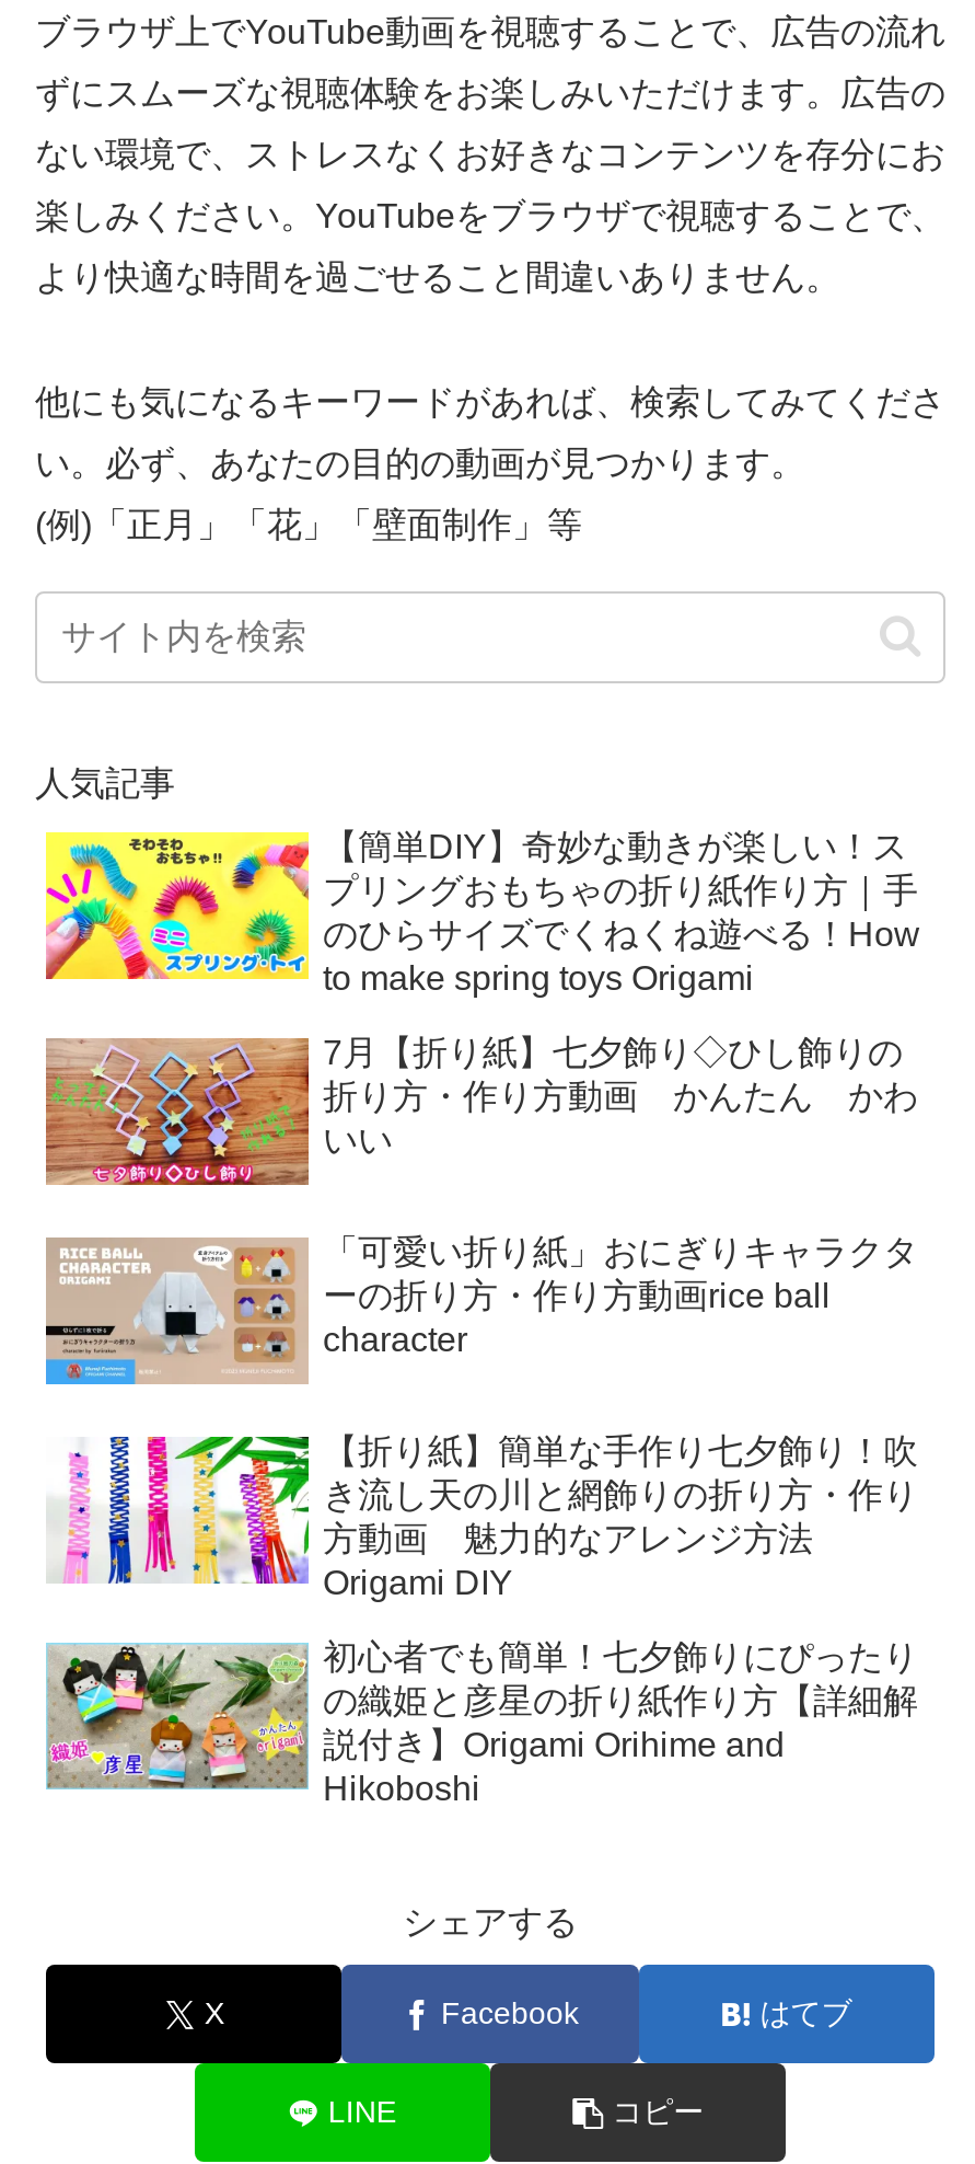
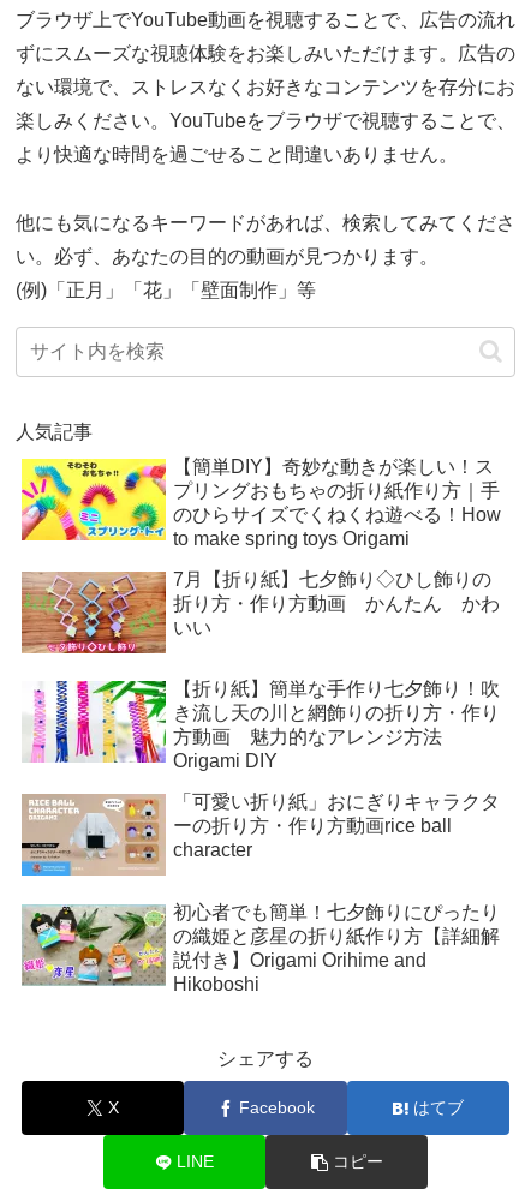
moved down: [image] | 「可愛い折り紙」おにぎりキャラクタ | ーの折り方・作り方動画rice ball | character

moved up: [image] | 【折り紙】簡単な手作り七夕飾り！吹 | き流し天の川と網飾りの折り方・作り | 方動画 魅力的なアレンジ方法 | Origami DIY
